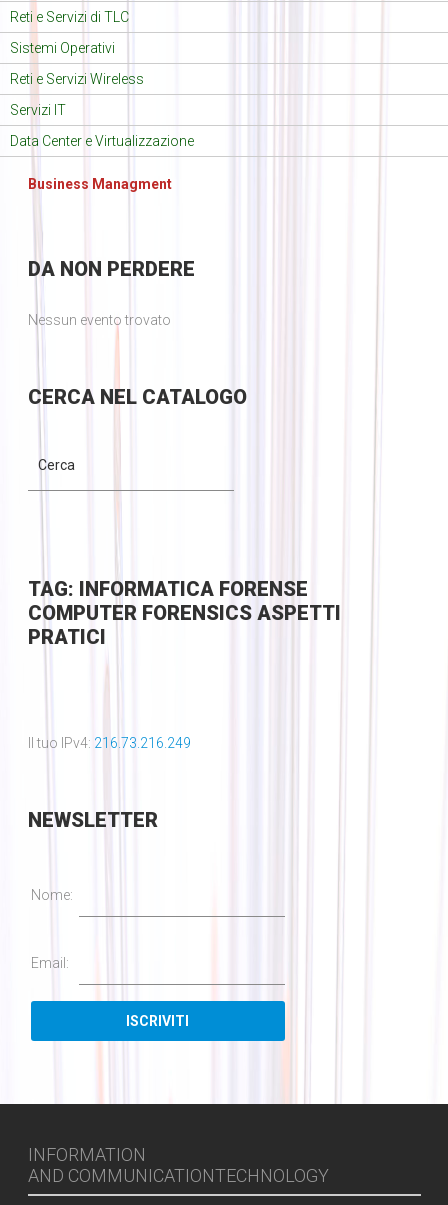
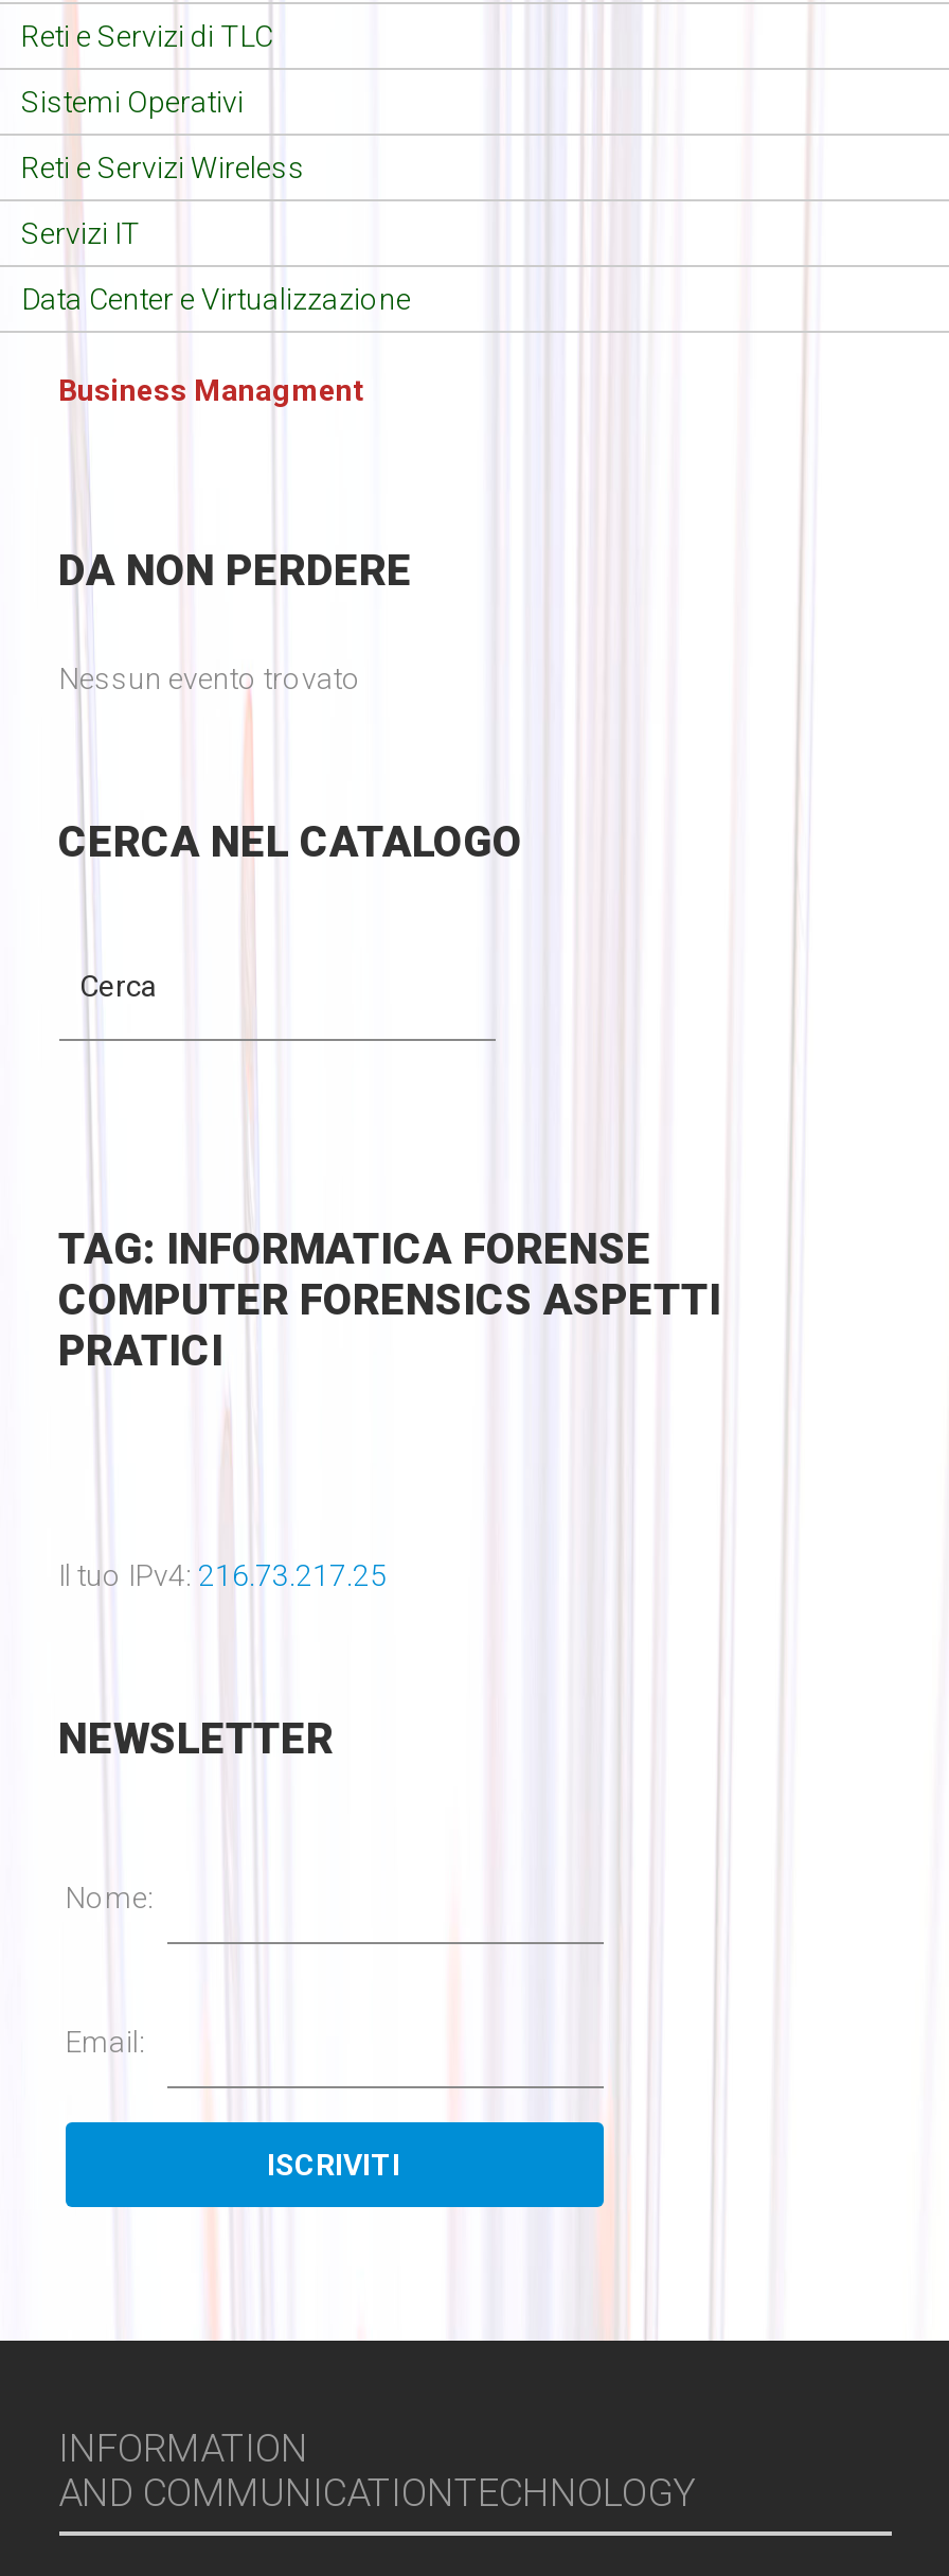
- Il tuo IPv4: 216.73.216.249
+ Il tuo IPv4: 216.73.217.25
